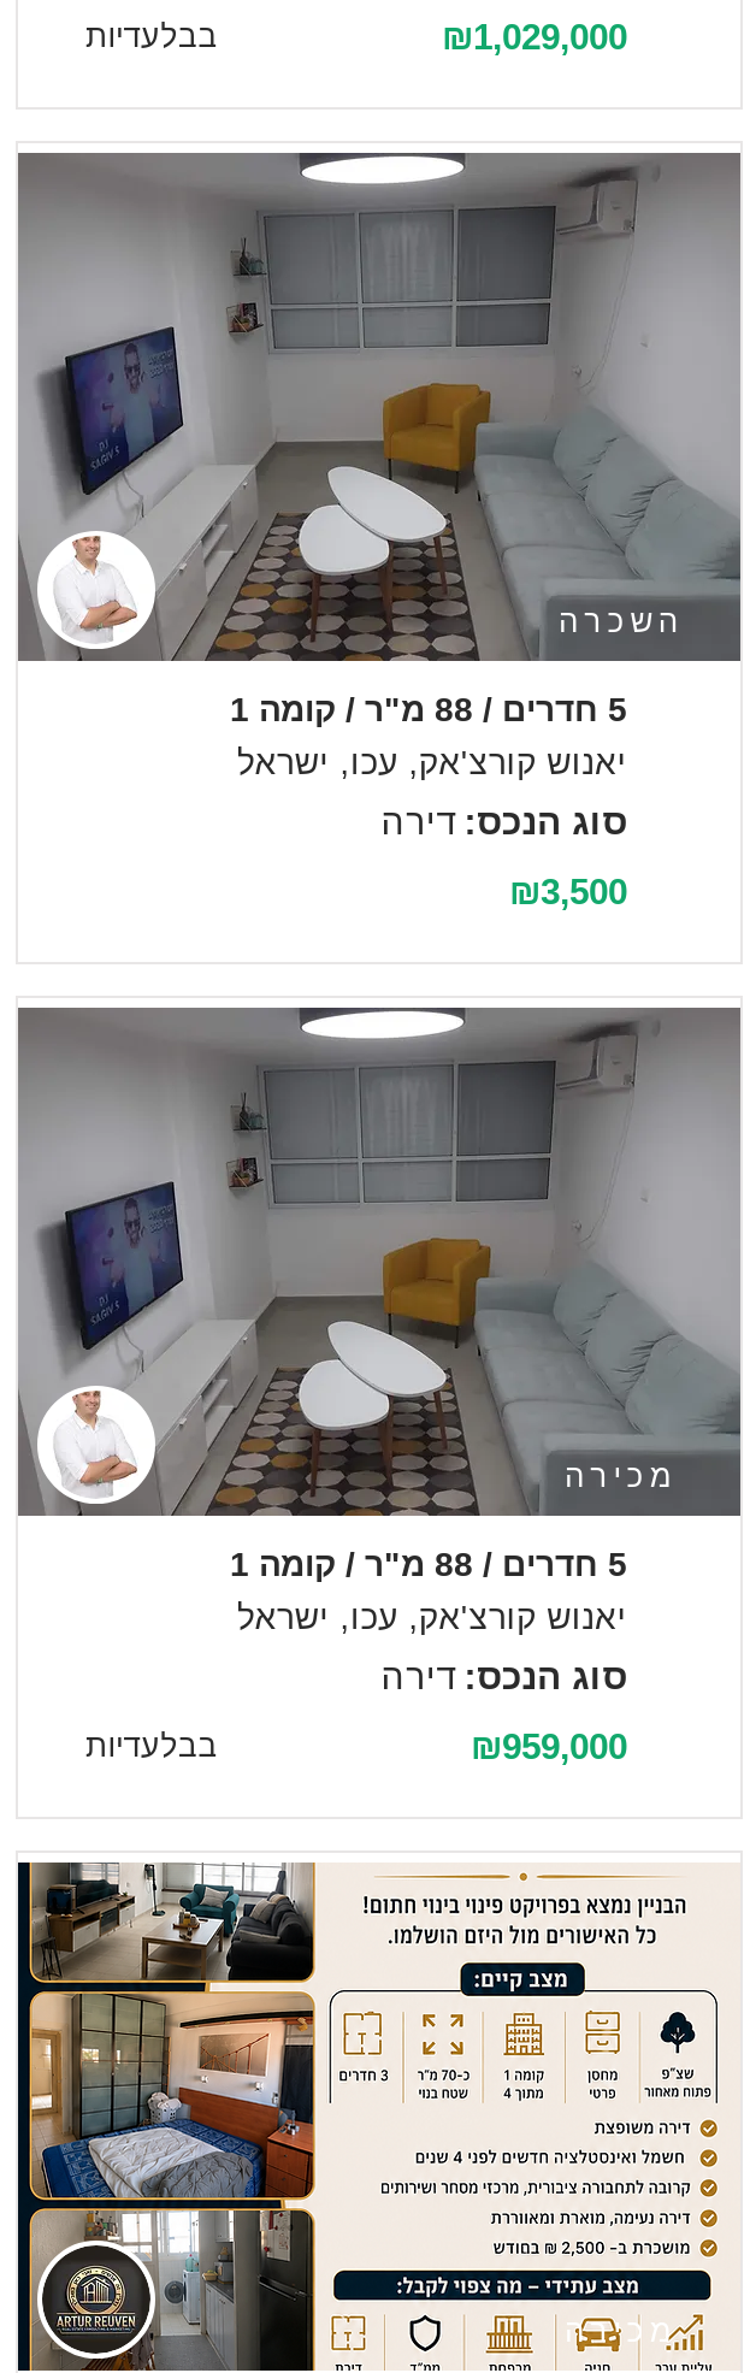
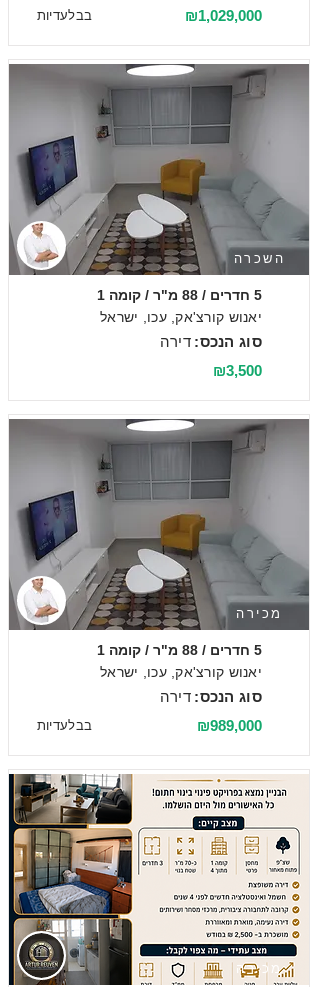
- ₪959,000
+ ₪989,000
